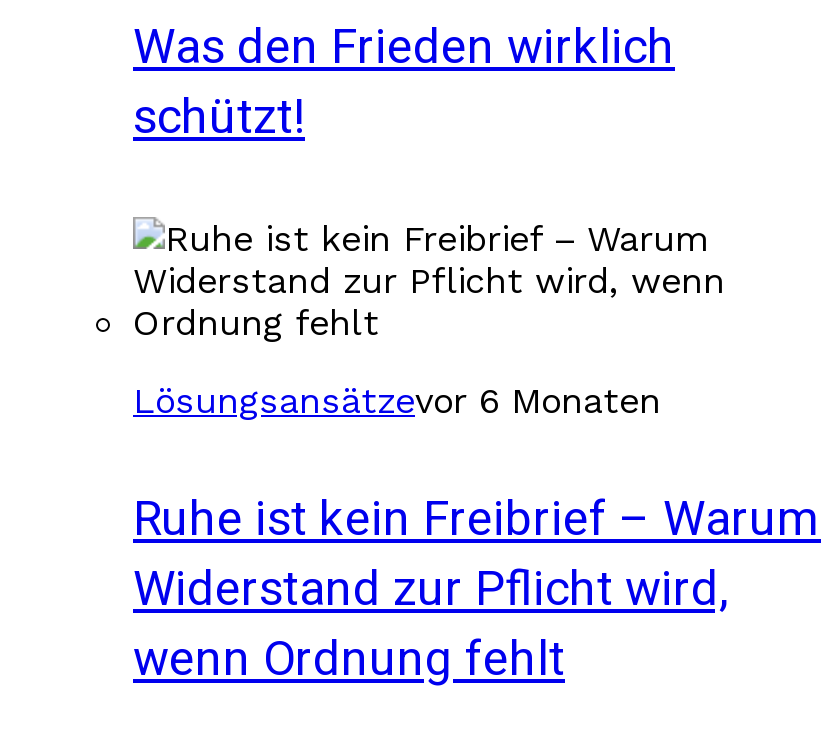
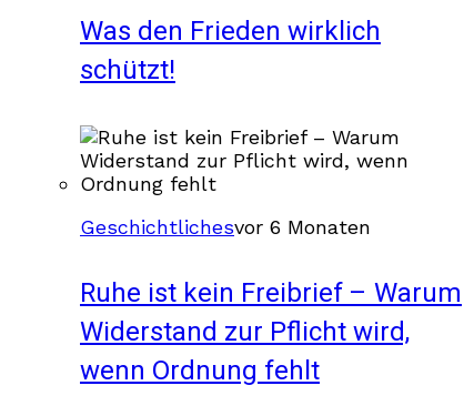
- Lösungsansätzevor 6 Monaten
+ Geschichtlichesvor 6 Monaten
